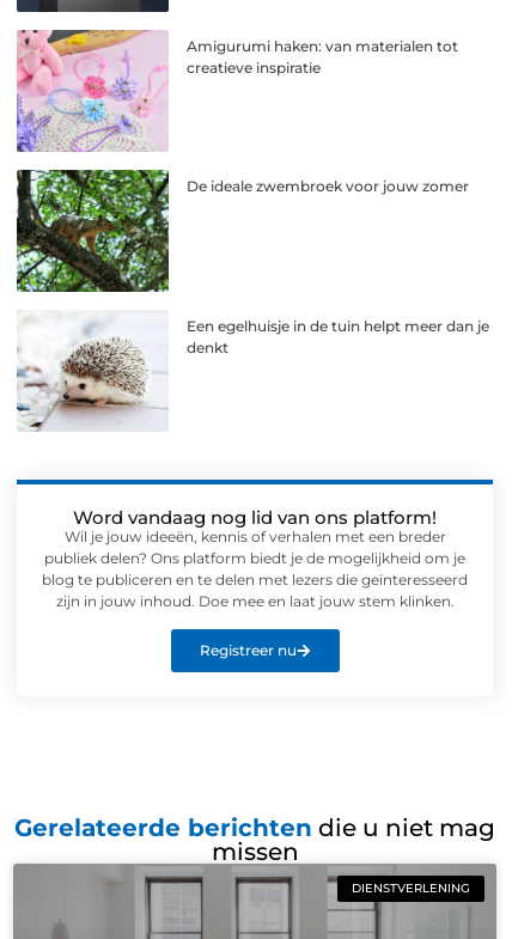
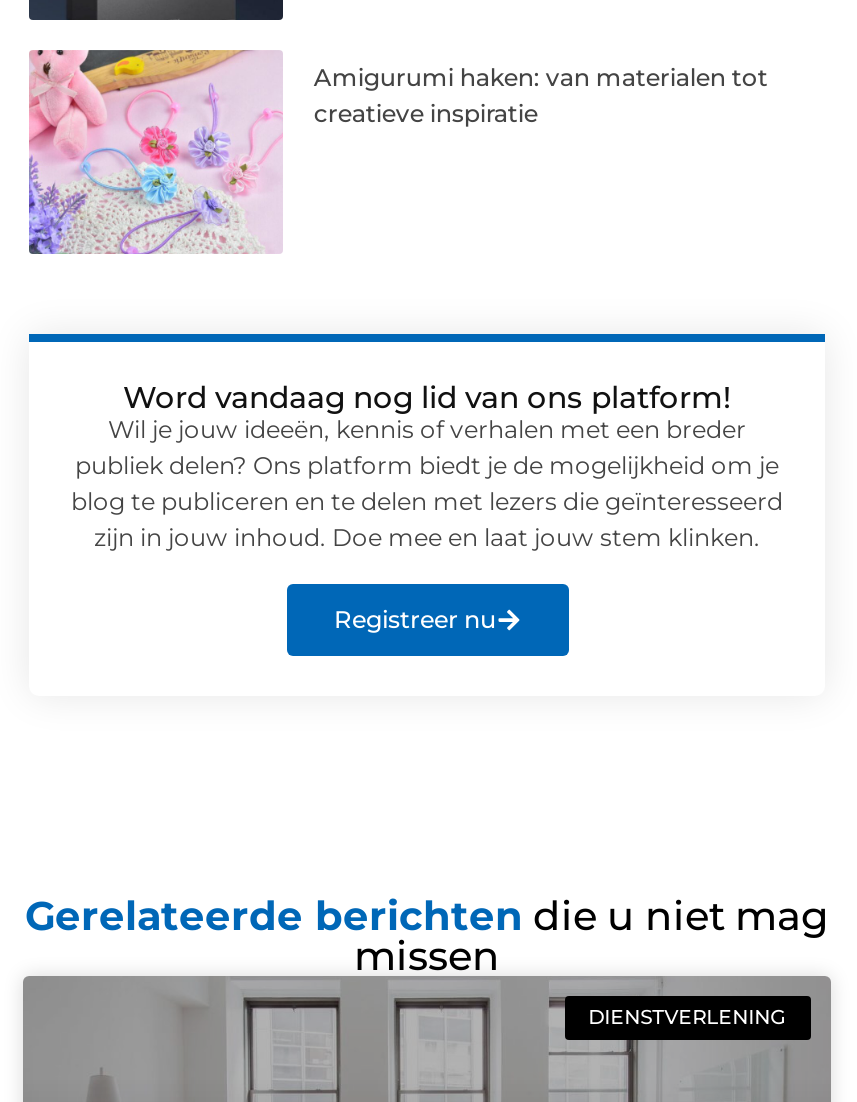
- [image]
- De ideale zwembroek voor jouw zomer

- [image]
- Een egelhuisje in de tuin helpt meer dan je
- denkt
